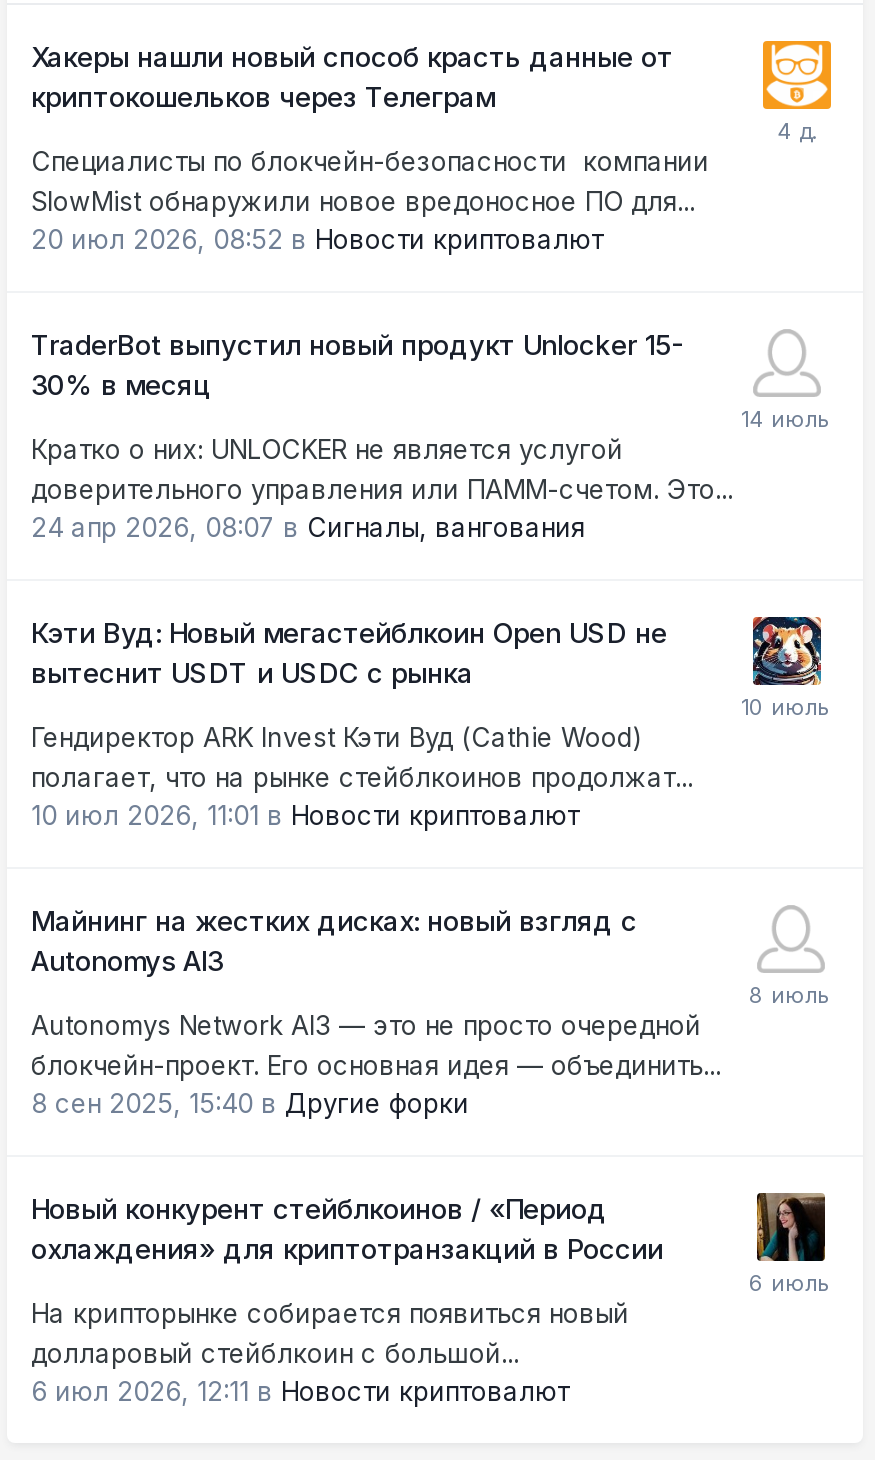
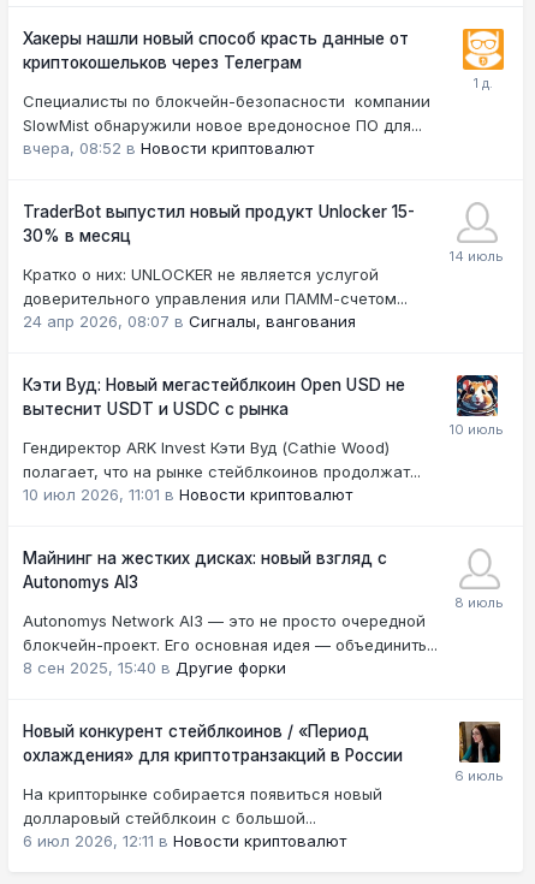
- 20 июл 2026, 08:52 в Новости криптовалют
+ вчера, 08:52 в Новости криптовалют

- доверительного управления или ПАММ-счетом. Это...
+ доверительного управления или ПАММ-счетом...
